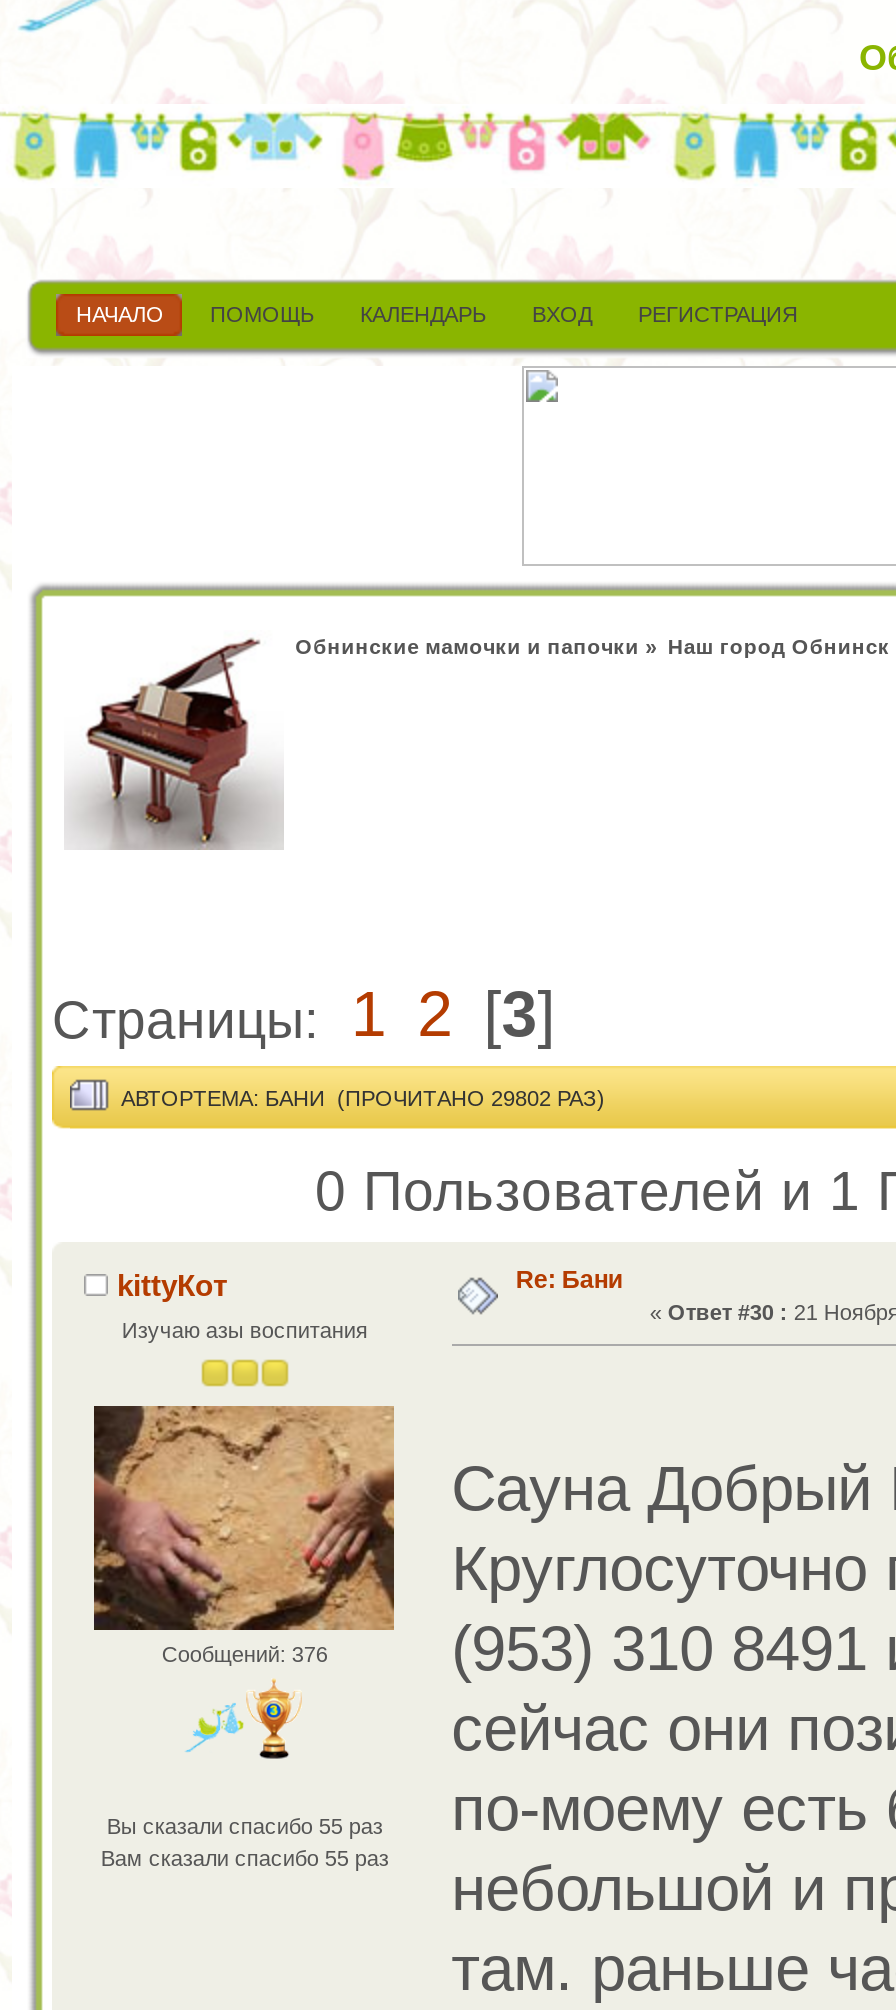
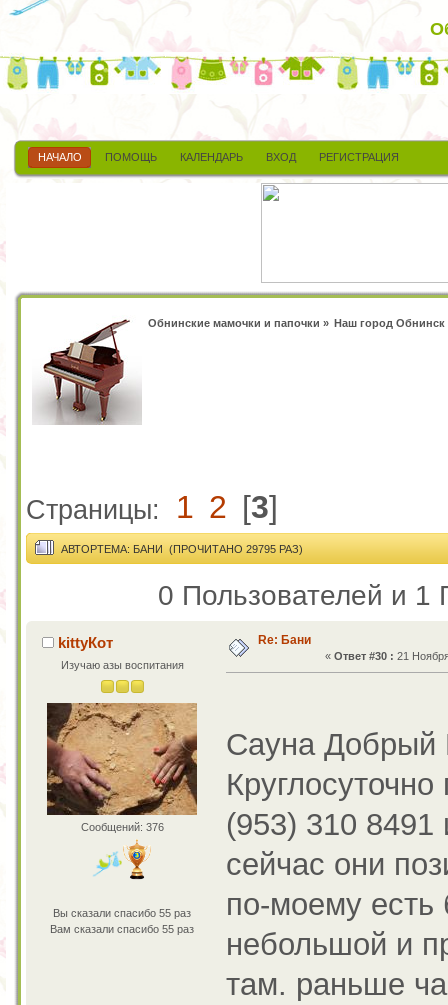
- АВТОРТЕМА: БАНИ (ПРОЧИТАНО 29802 РАЗ)
+ АВТОРТЕМА: БАНИ (ПРОЧИТАНО 29795 РАЗ)
